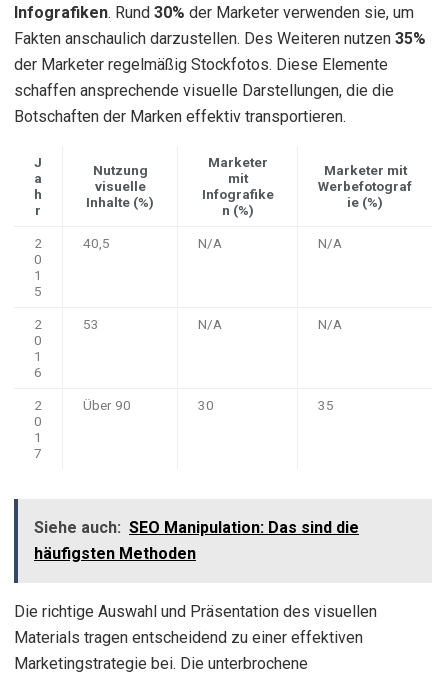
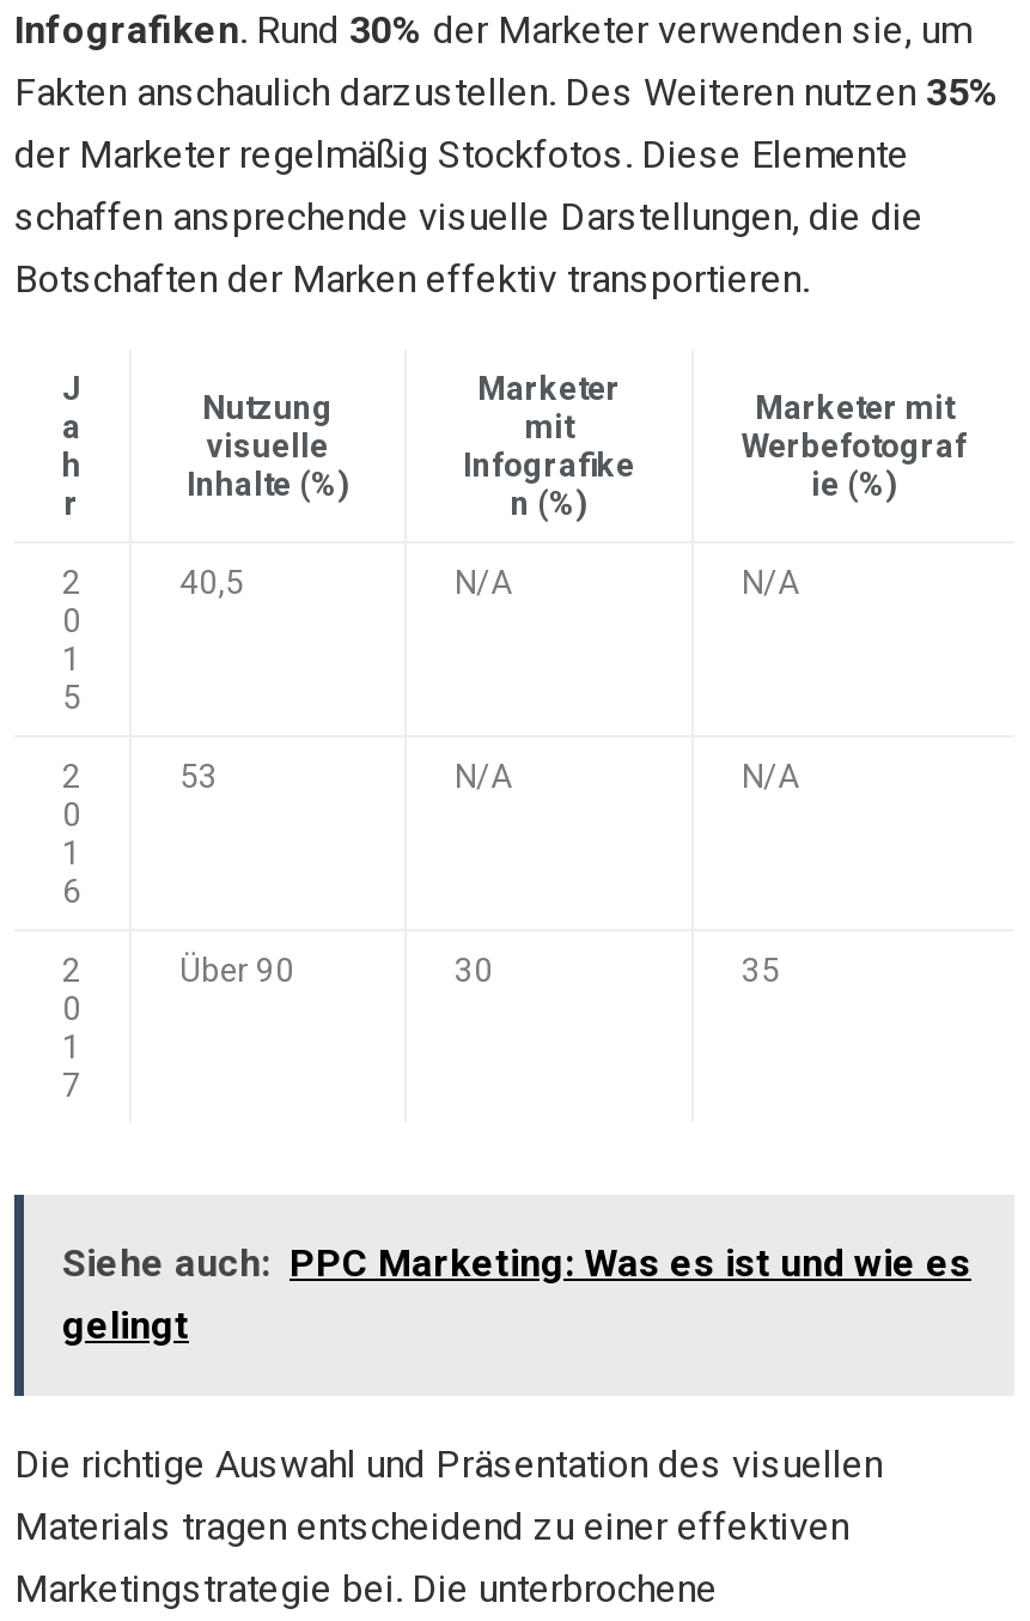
- Siehe auch: SEO Manipulation: Das sind die
- häufigsten Methoden
+ Siehe auch: PPC Marketing: Was es ist und wie es
+ gelingt
